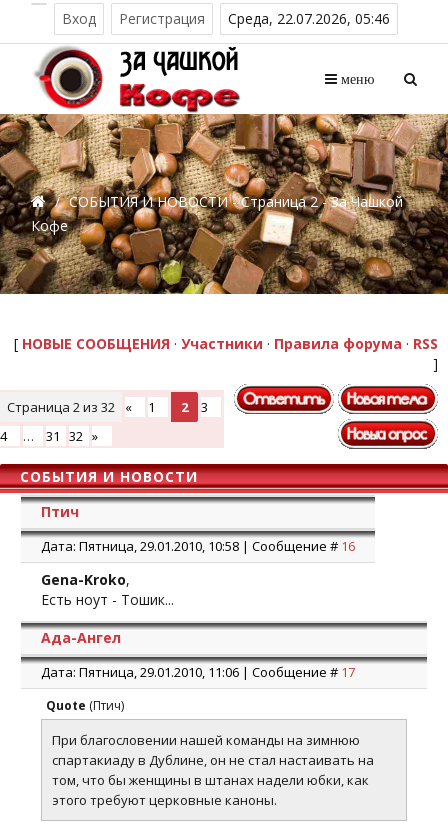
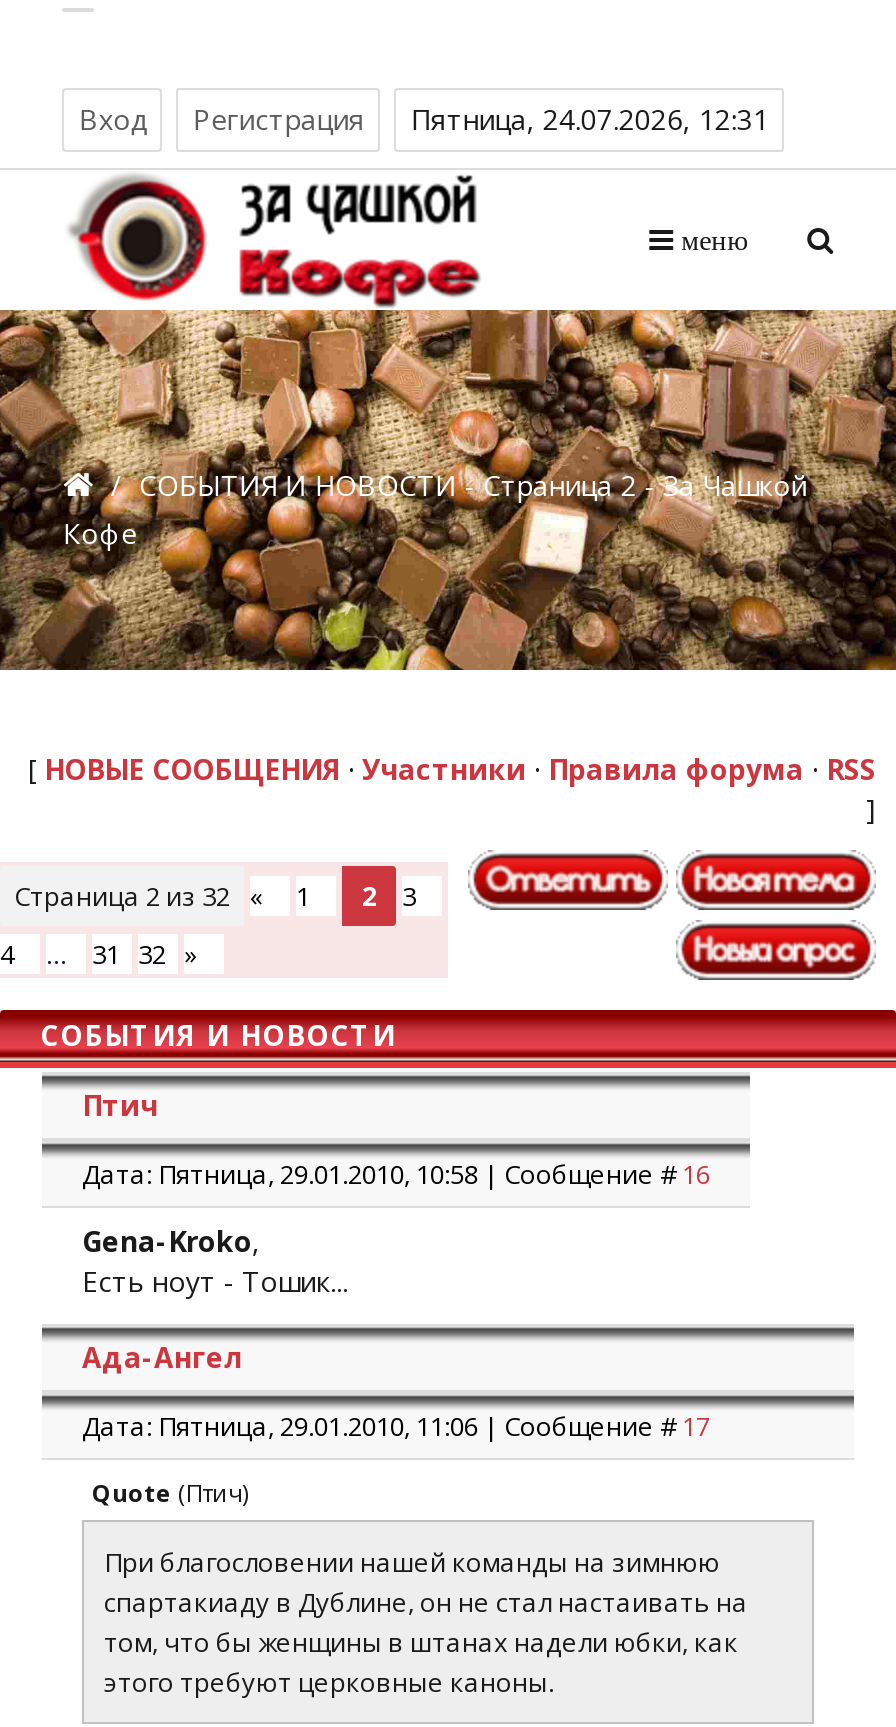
- Вход Регистрация Среда, 22.07.2026, 05:46
+ Вход Регистрация Пятница, 24.07.2026, 12:31
